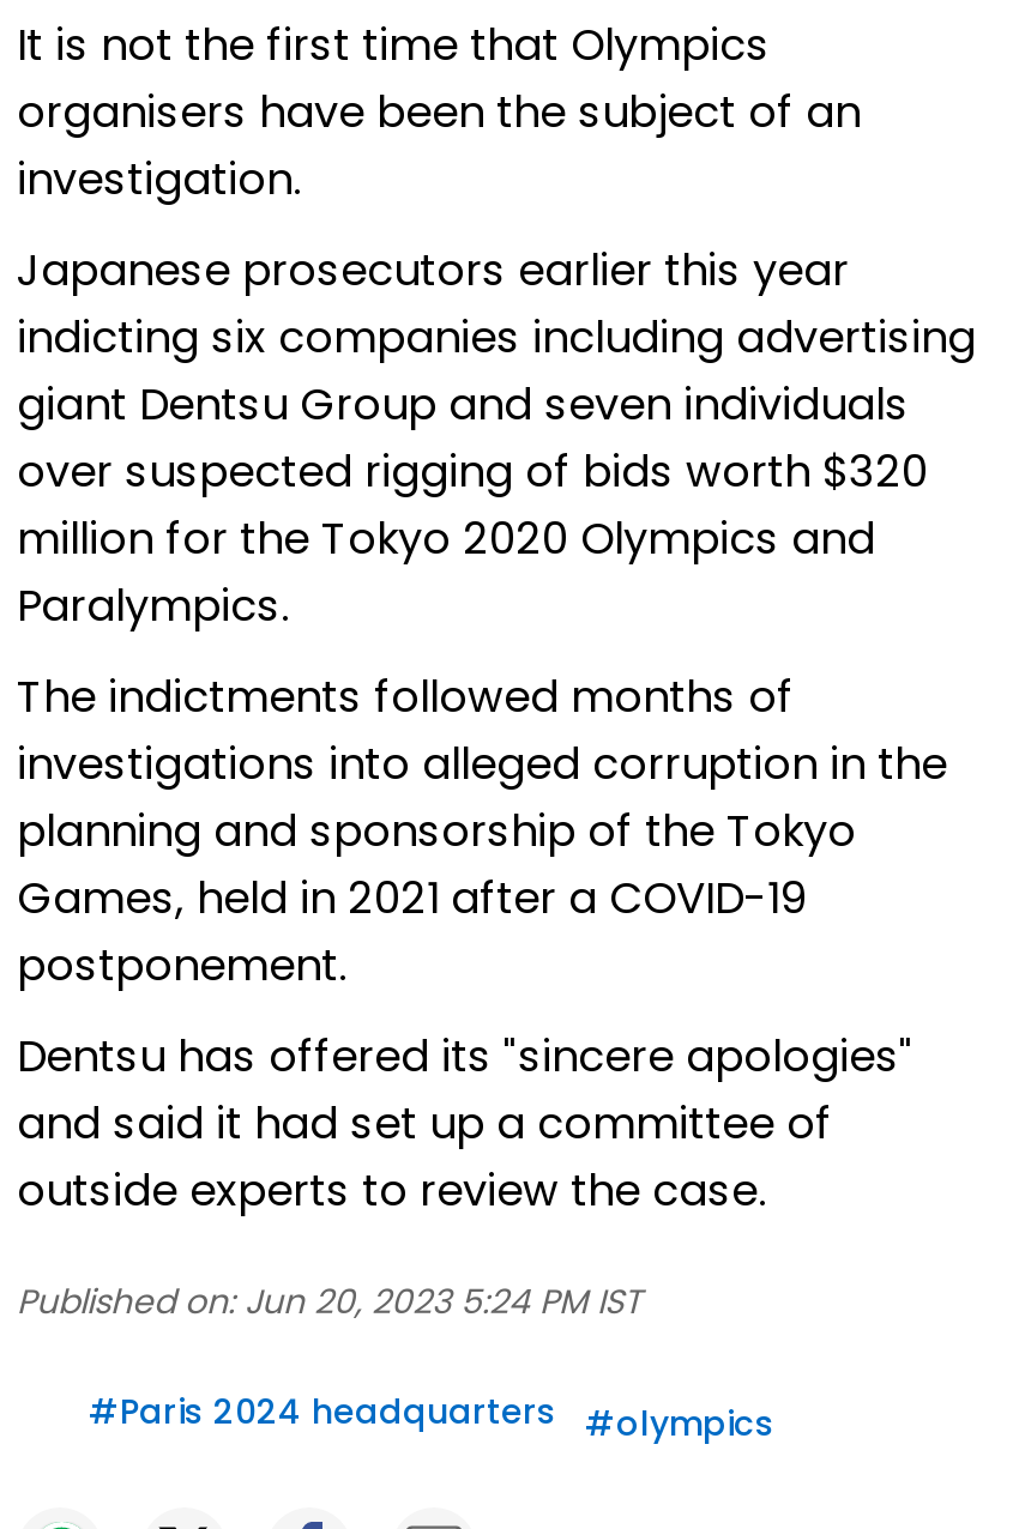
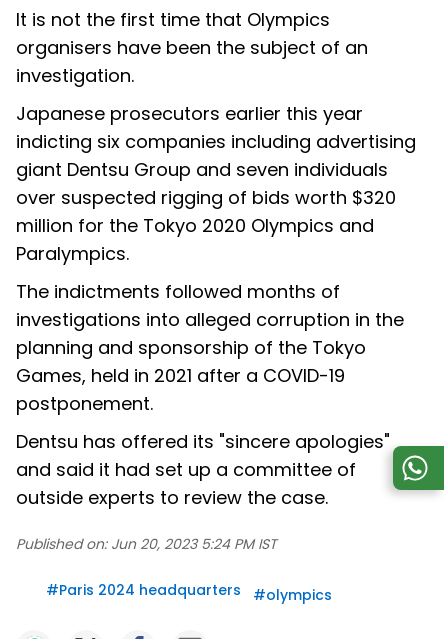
+ [image]
